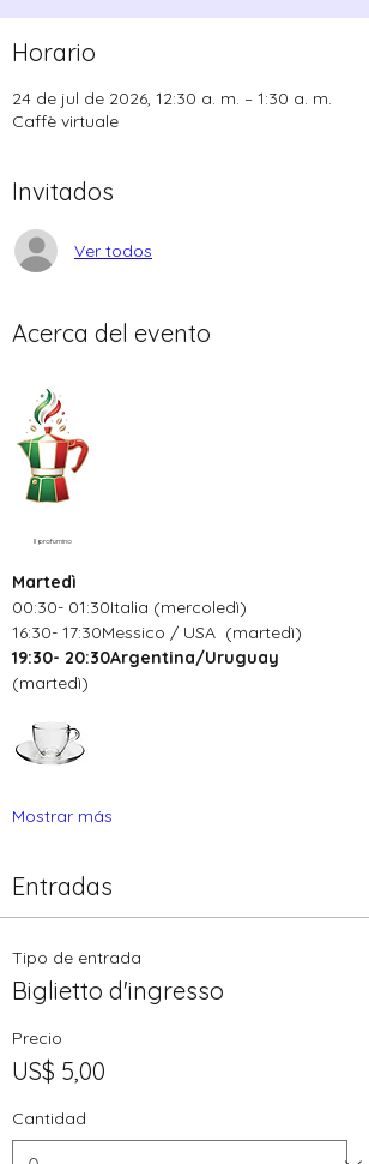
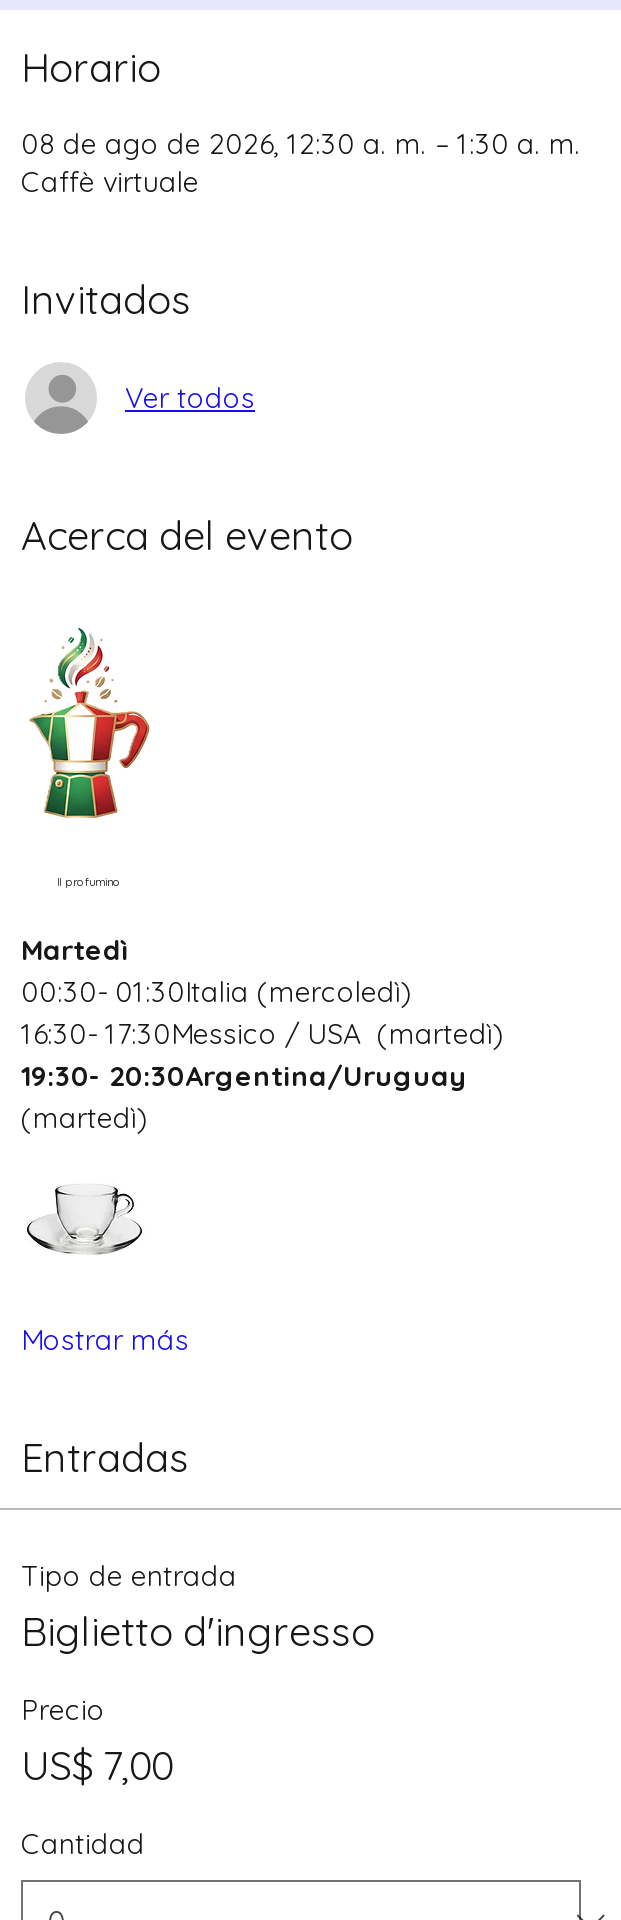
- 24 de jul de 2026, 12:30 a. m. – 1:30 a. m.
+ 08 de ago de 2026, 12:30 a. m. – 1:30 a. m.

- US$ 5,00
+ US$ 7,00
